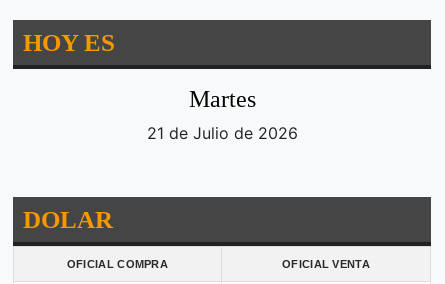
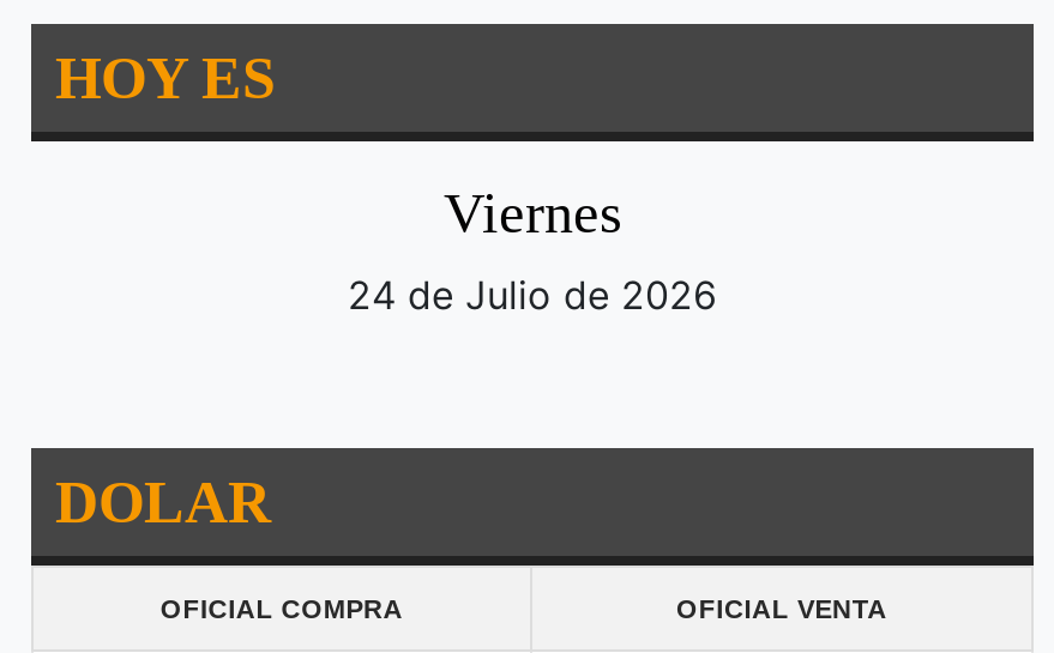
- Martes
- 21 de Julio de 2026
+ Viernes
+ 24 de Julio de 2026
